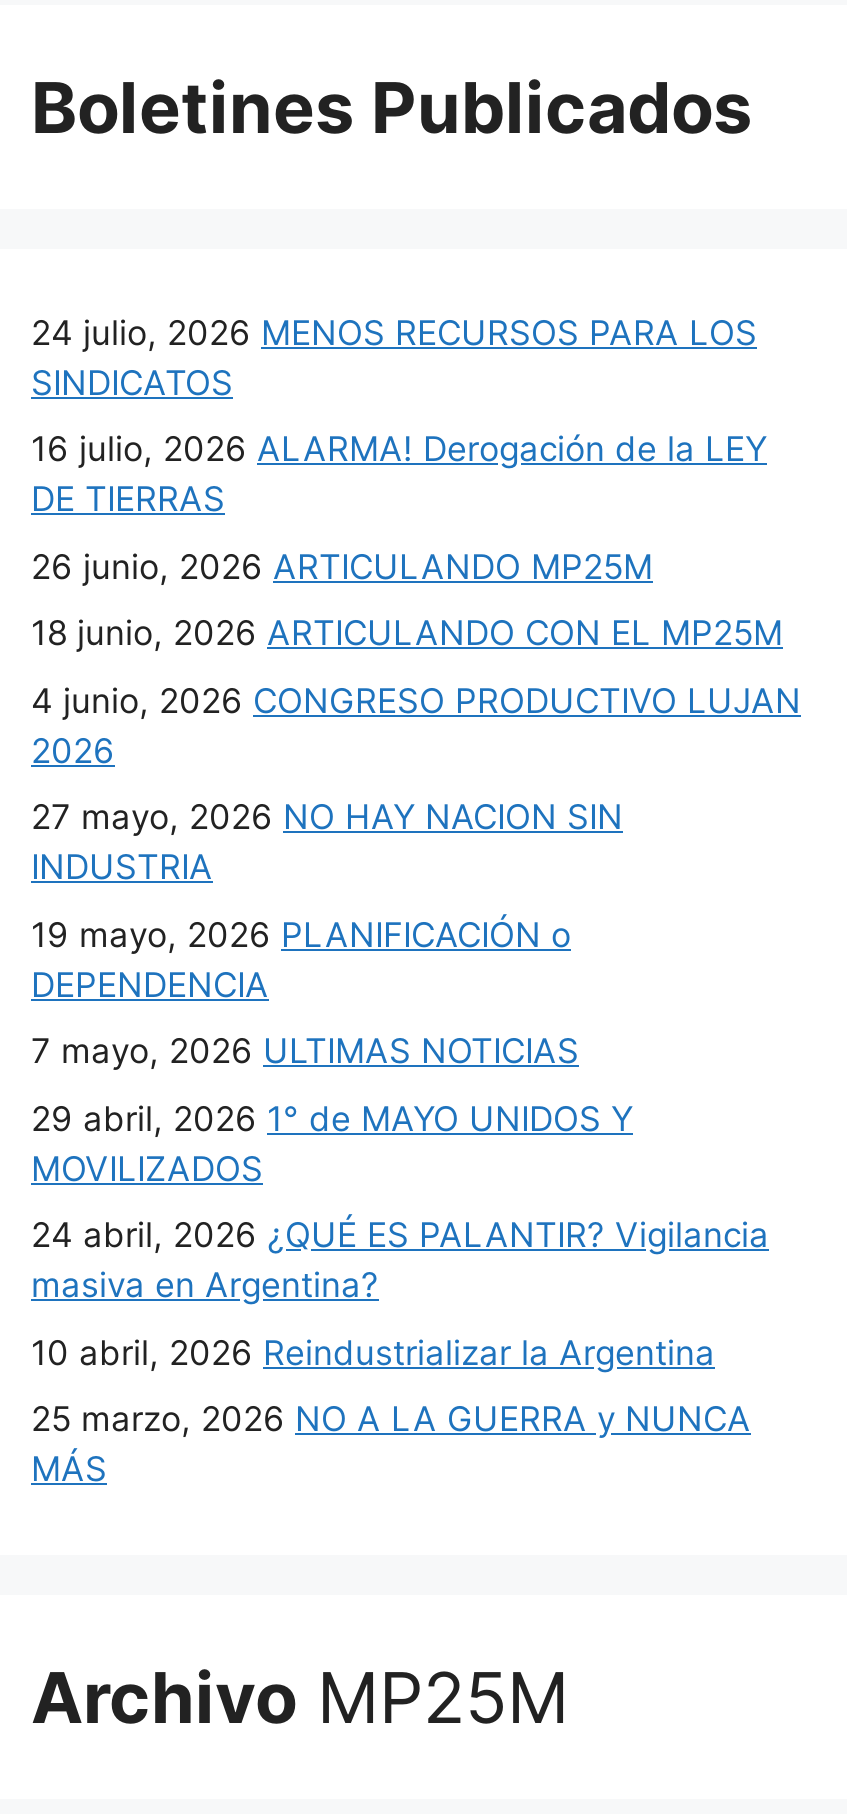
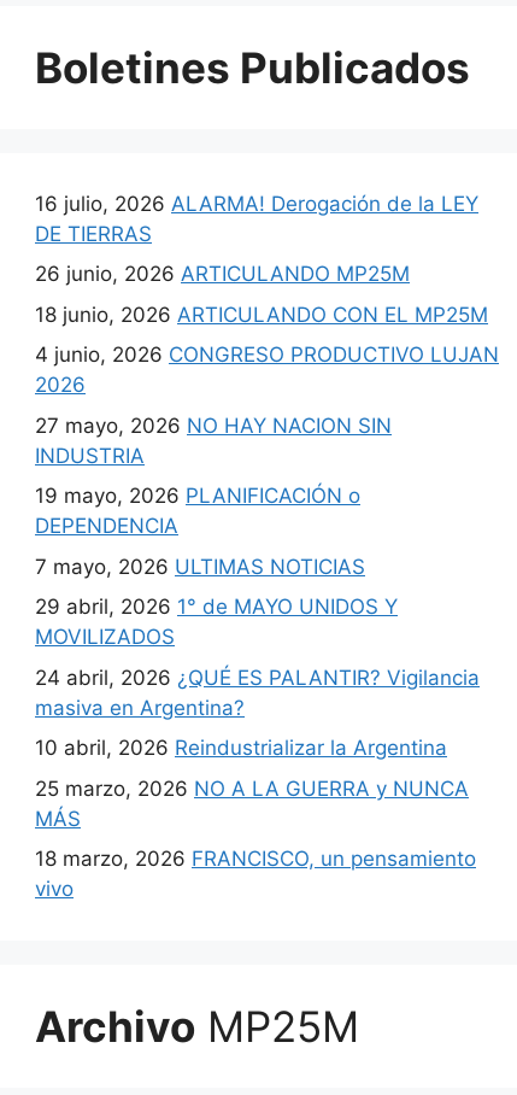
- 24 julio, 2026 MENOS RECURSOS PARA LOS
- SINDICATOS

moved up: 16 julio, 2026 ALARMA! Derogación de la LEY | DE TIERRAS | 26 junio, 2026 ARTICULANDO MP25M | ... | 25 marzo, 2026 NO A LA GUERRA y NUNCA | MÁS

+ 18 marzo, 2026 FRANCISCO, un pensamiento
+ vivo
